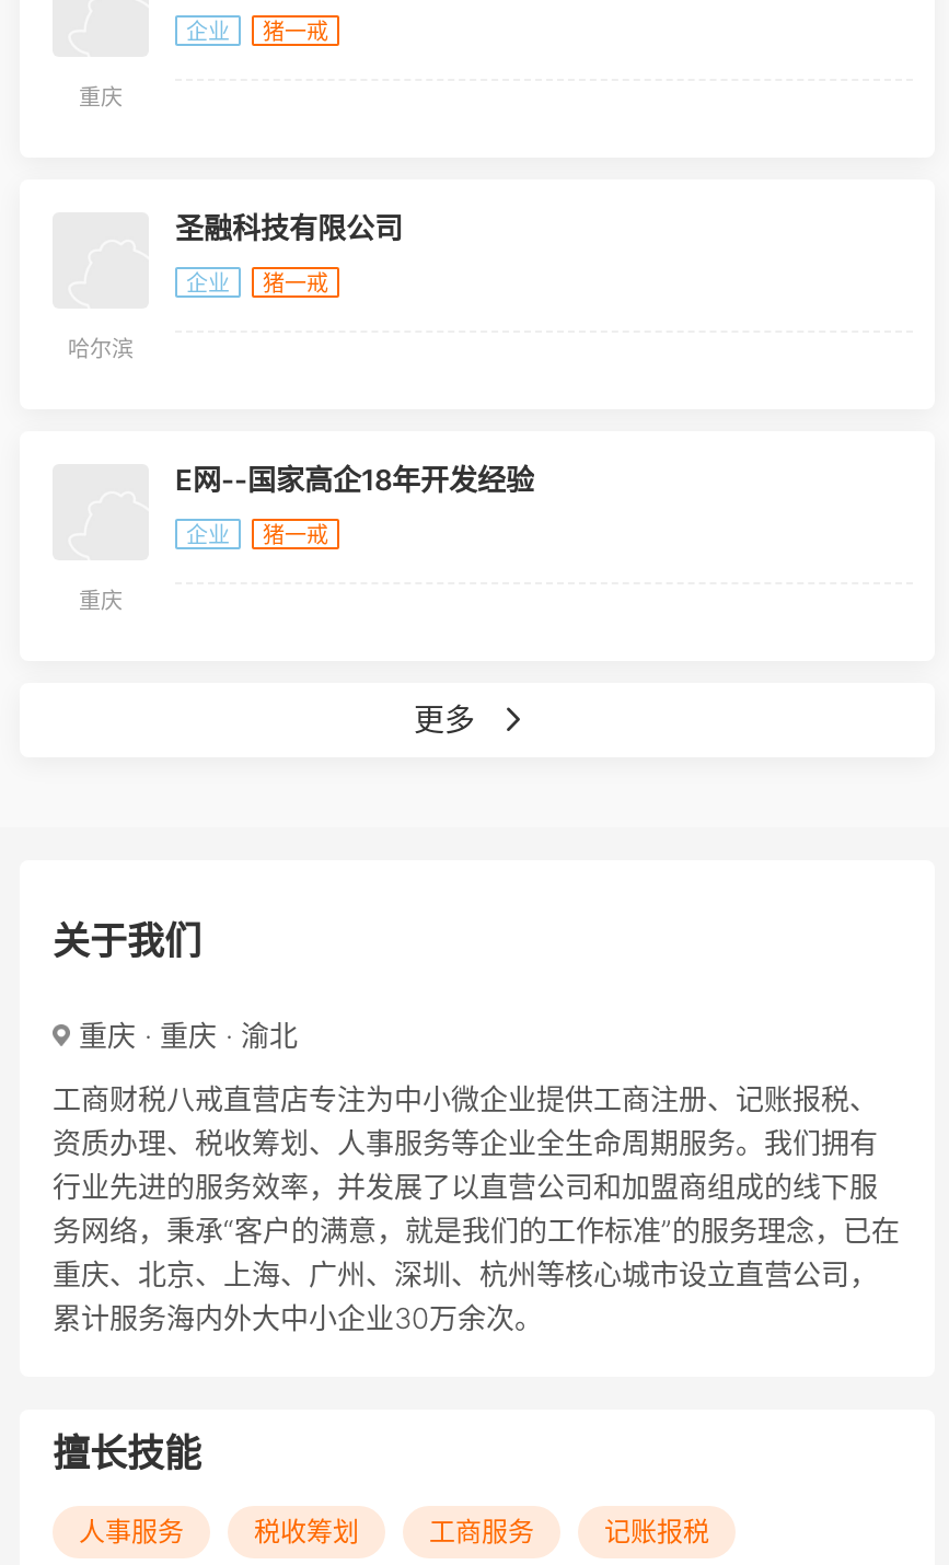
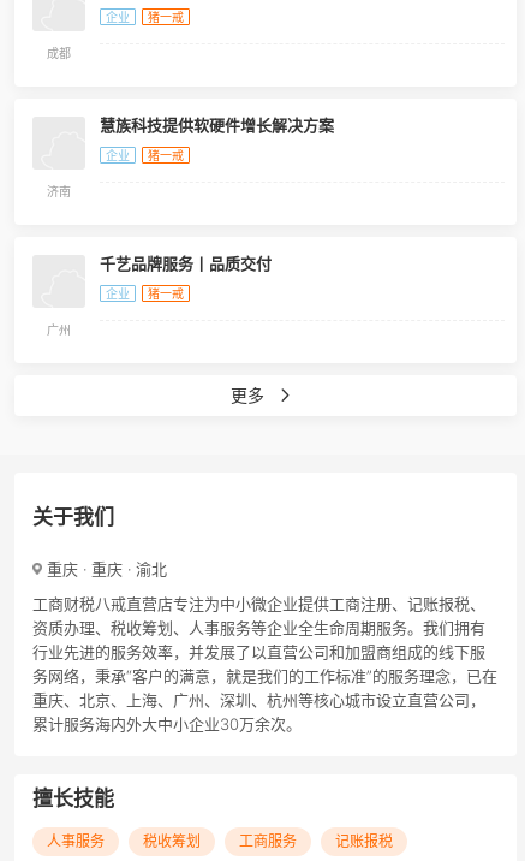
- 重庆
+ 成都

- 圣融科技有限公司
+ 慧族科技提供软硬件增长解决方案

- 哈尔滨
+ 济南

- E网--国家高企18年开发经验
+ 千艺品牌服务丨品质交付

- 重庆
+ 广州
